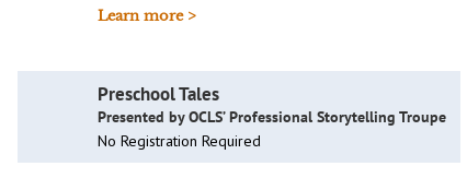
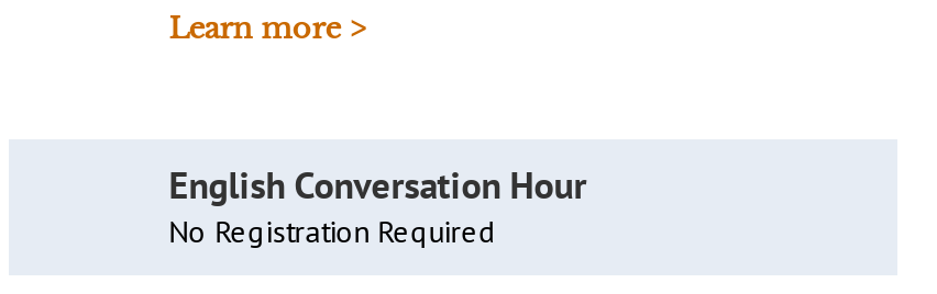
- Preschool Tales
- Presented by OCLS’ Professional Storytelling Troupe
+ English Conversation Hour
